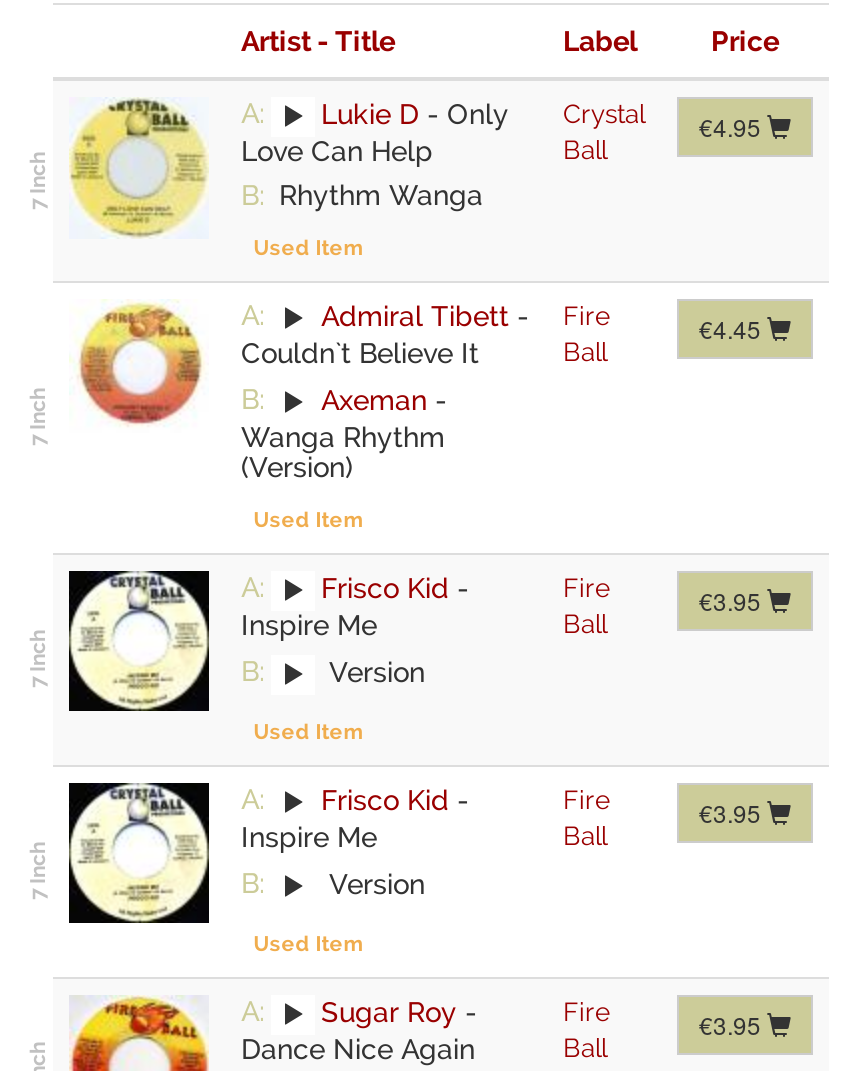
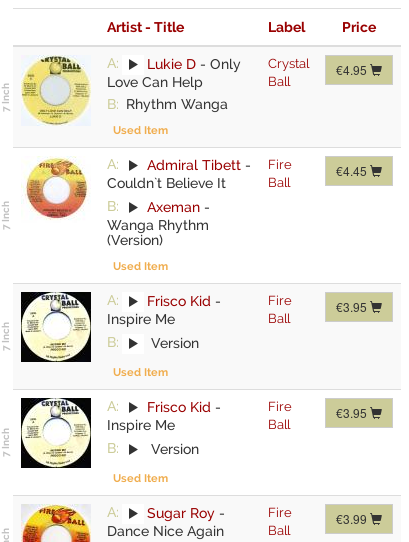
- €3.95
+ €3.99
